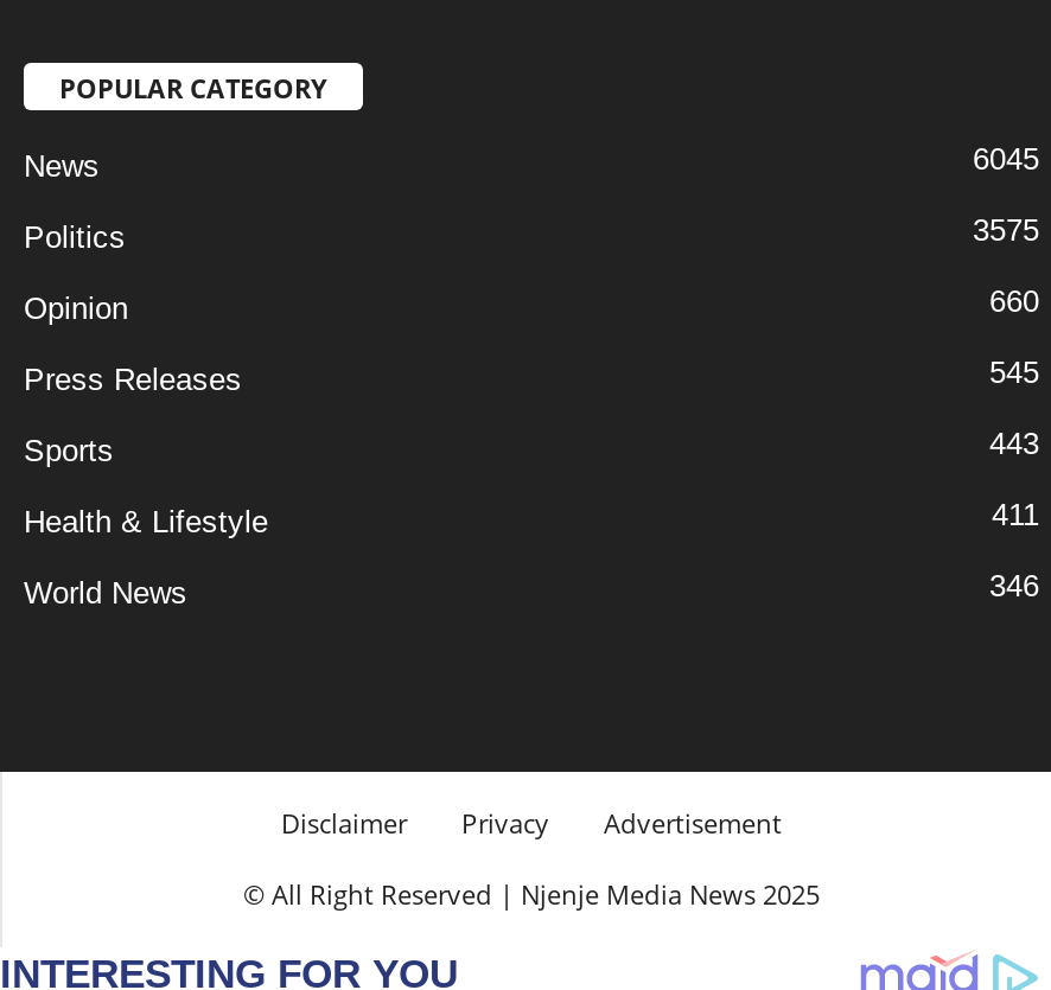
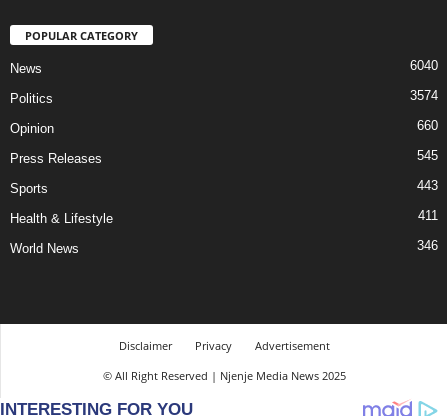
- 6045
+ 6040

- 3575
+ 3574
